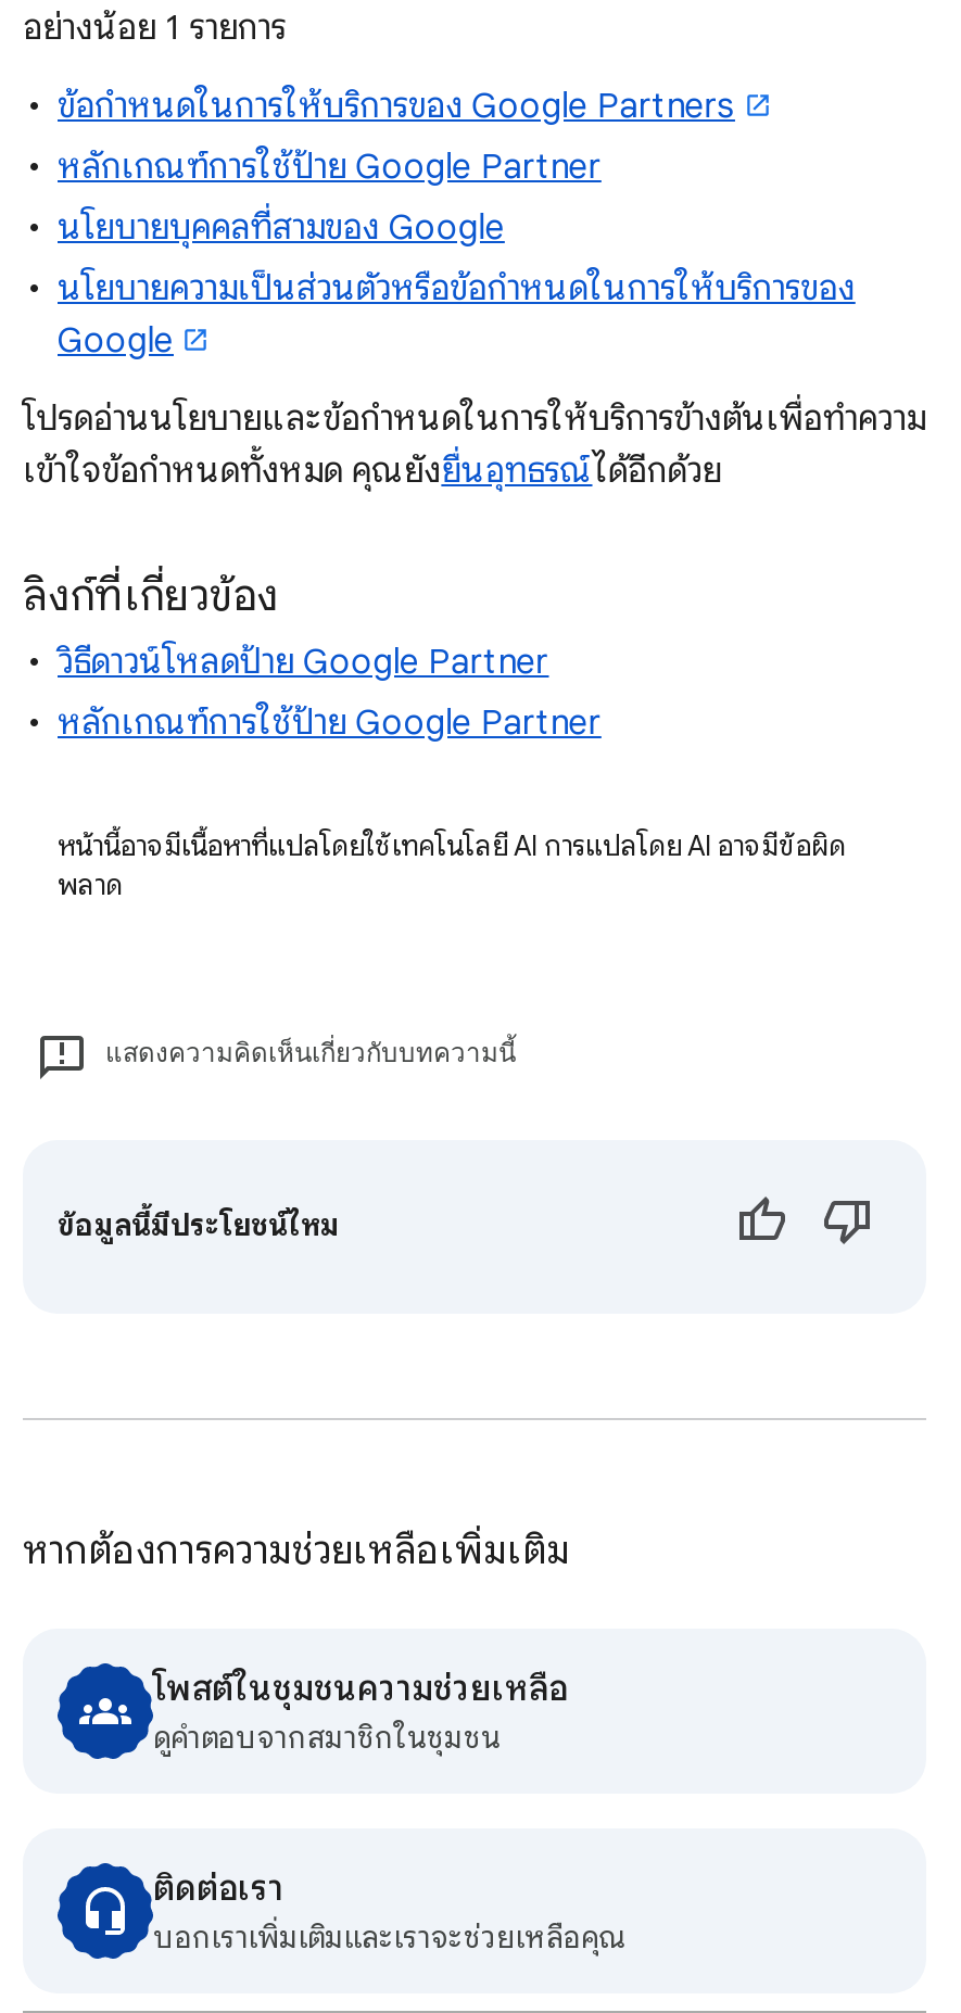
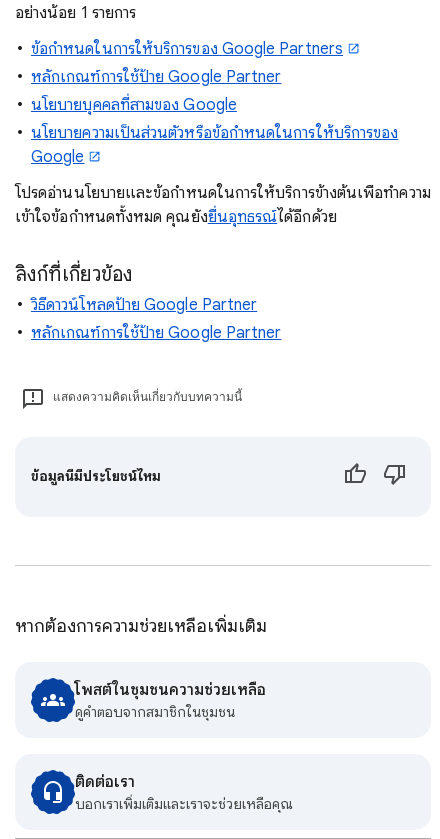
- หน้านี้อาจมีเนื้อหาที่แปลโดยใช้เทคโนโลยี AI การแปลโดย AI อาจมีข้อผิด
- พลาด
